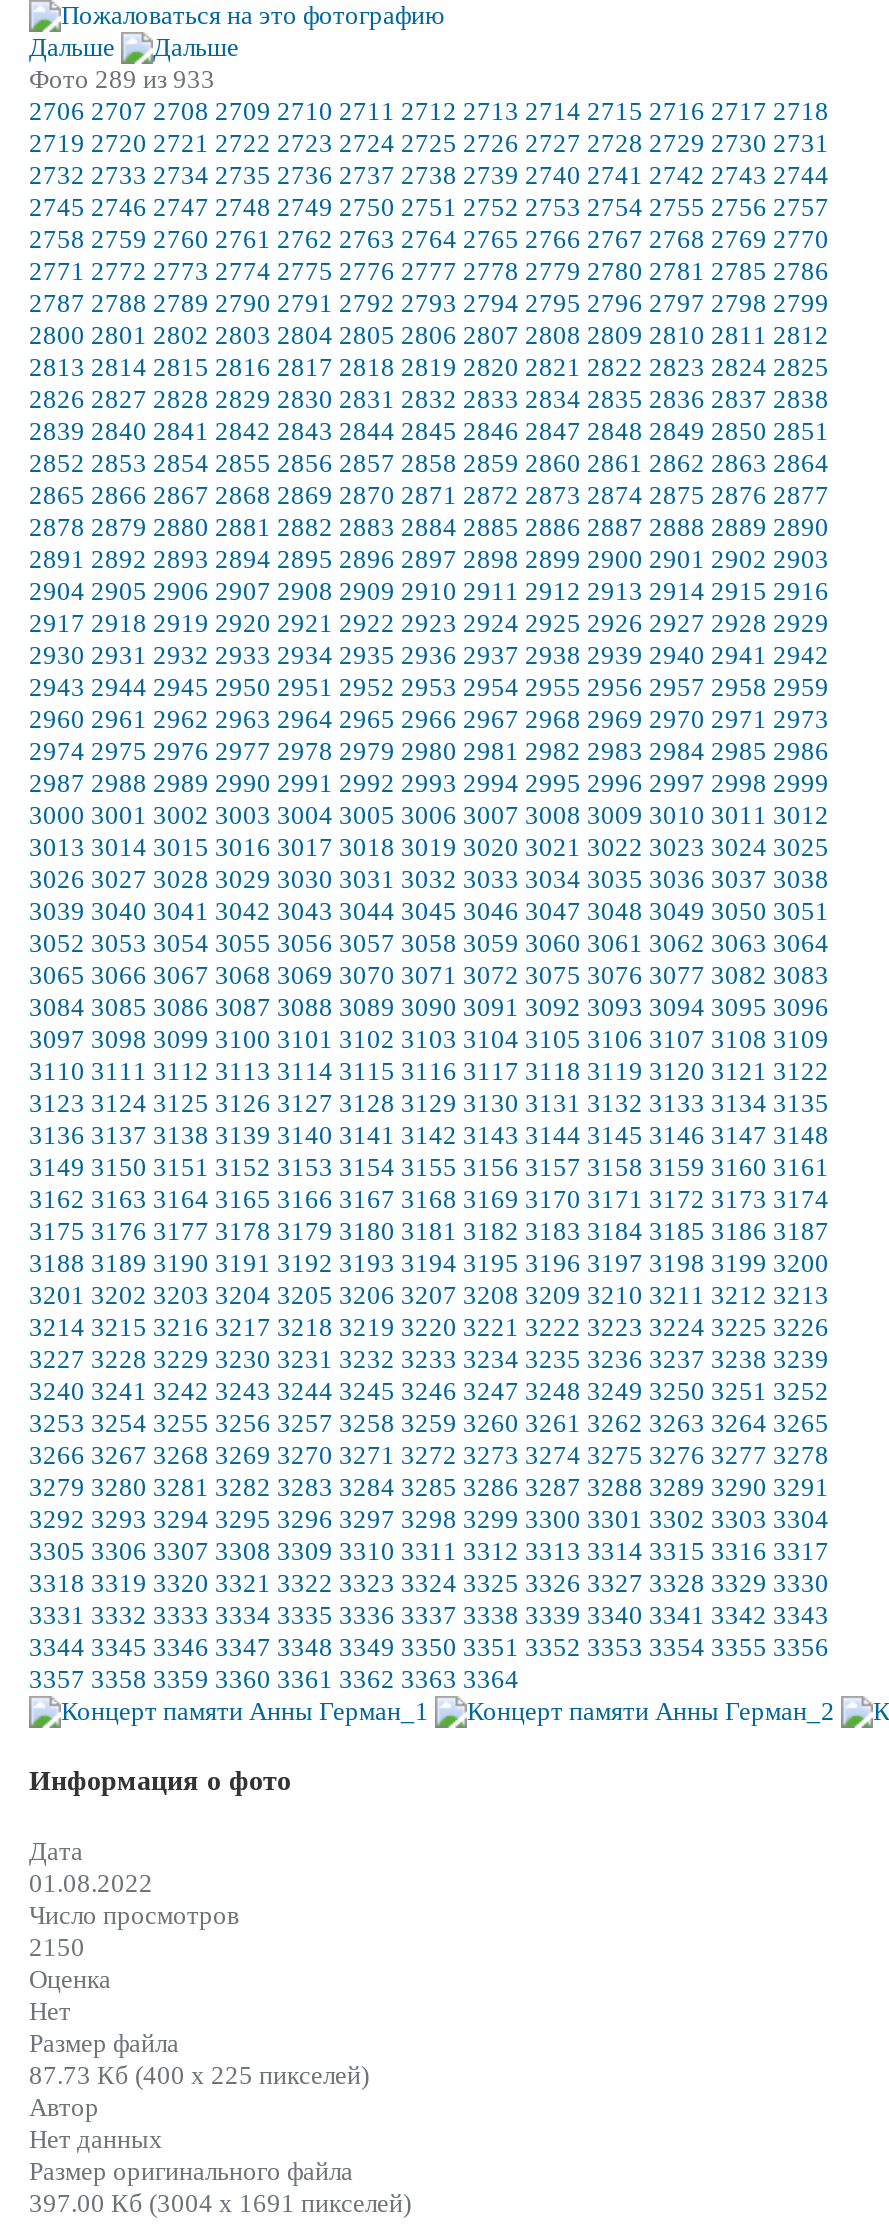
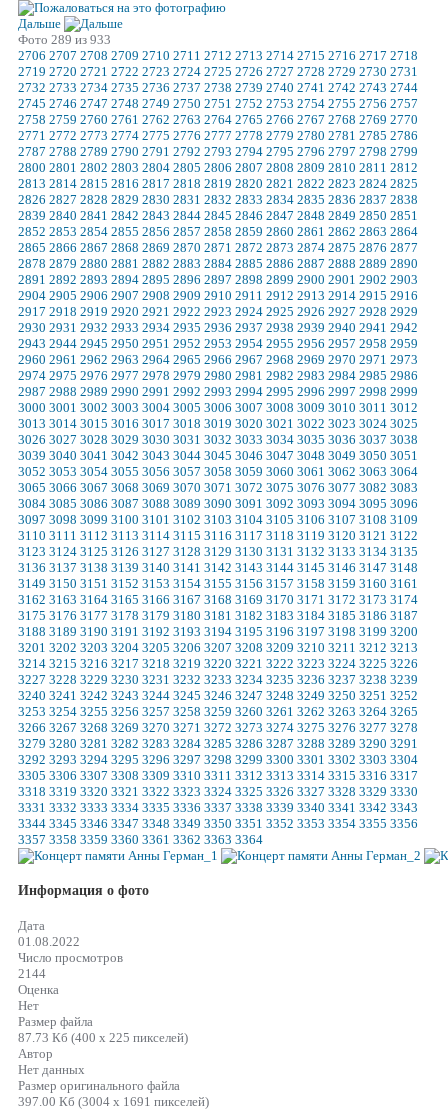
- 2150
+ 2144
